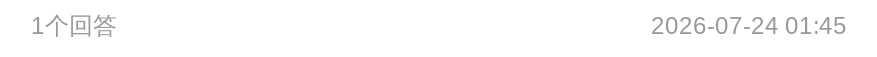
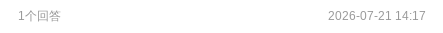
- 2026-07-24 01:45
+ 2026-07-21 14:17
